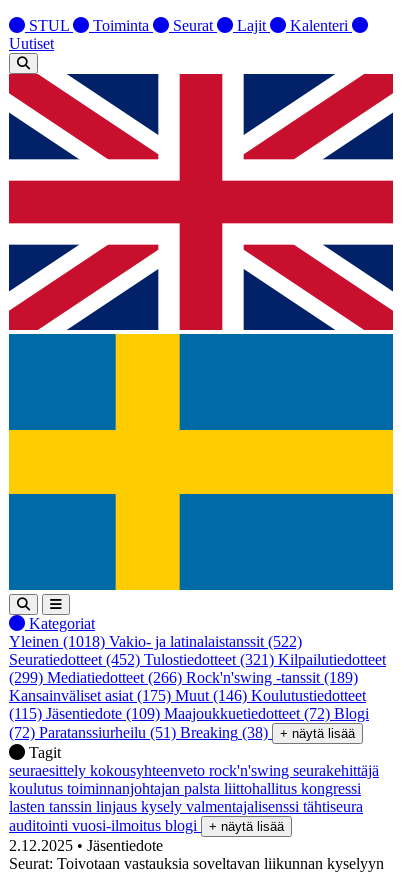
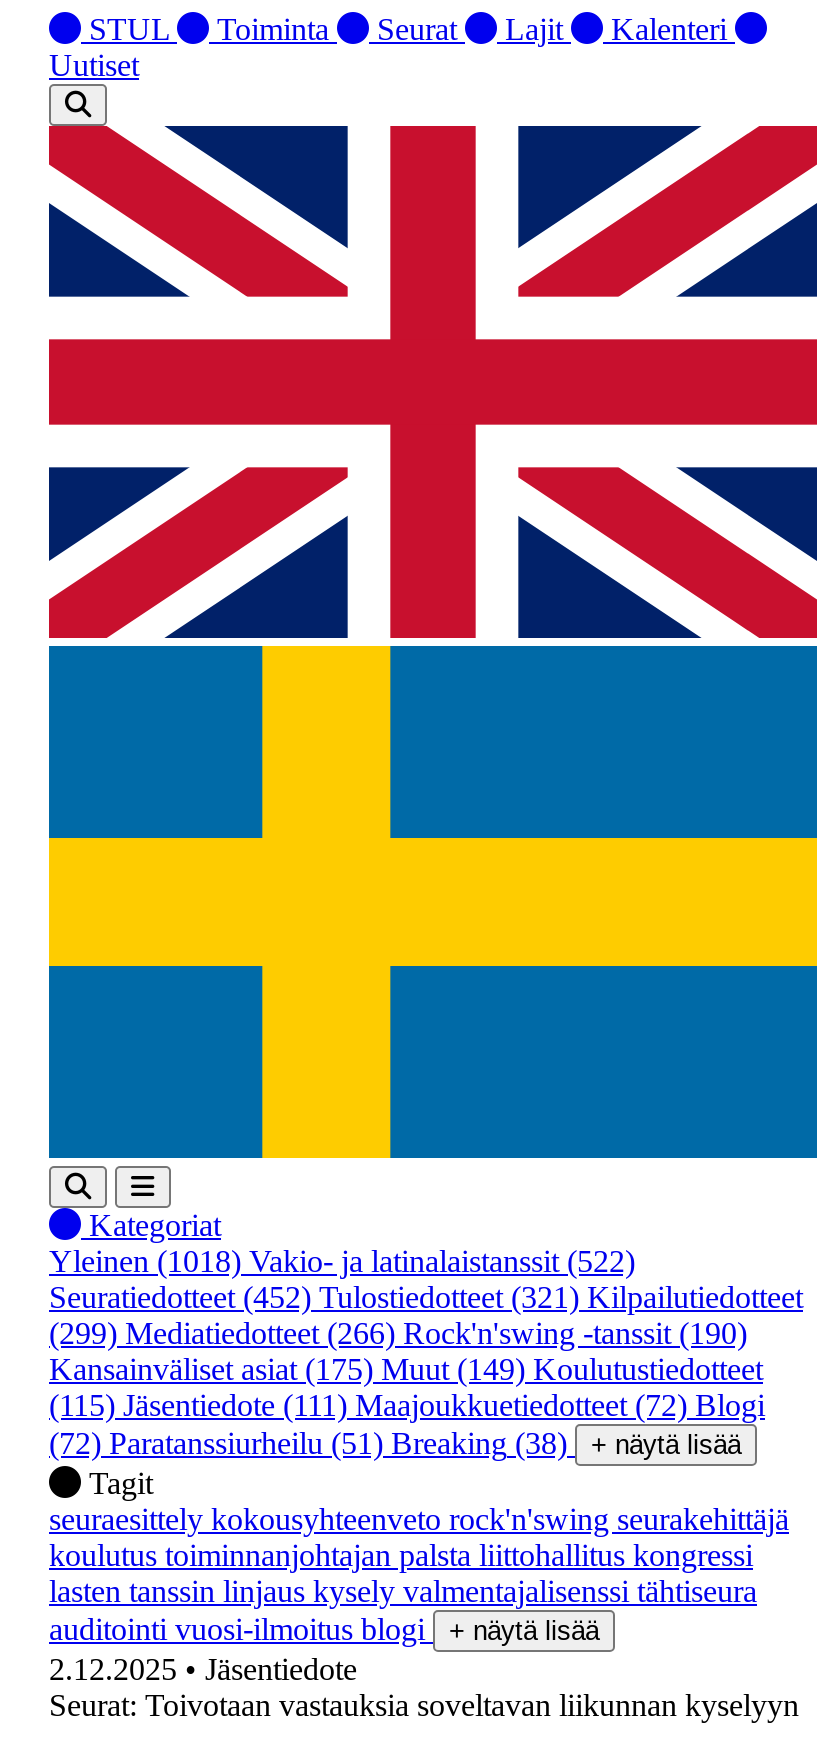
- (299) Mediatiedotteet (266) Rock'n'swing -tanssit (189)
+ (299) Mediatiedotteet (266) Rock'n'swing -tanssit (190)

- Kansainväliset asiat (175) Muut (146) Koulutustiedotteet
+ Kansainväliset asiat (175) Muut (149) Koulutustiedotteet

- (115) Jäsentiedote (109) Maajoukkuetiedotteet (72) Blogi
+ (115) Jäsentiedote (111) Maajoukkuetiedotteet (72) Blogi
